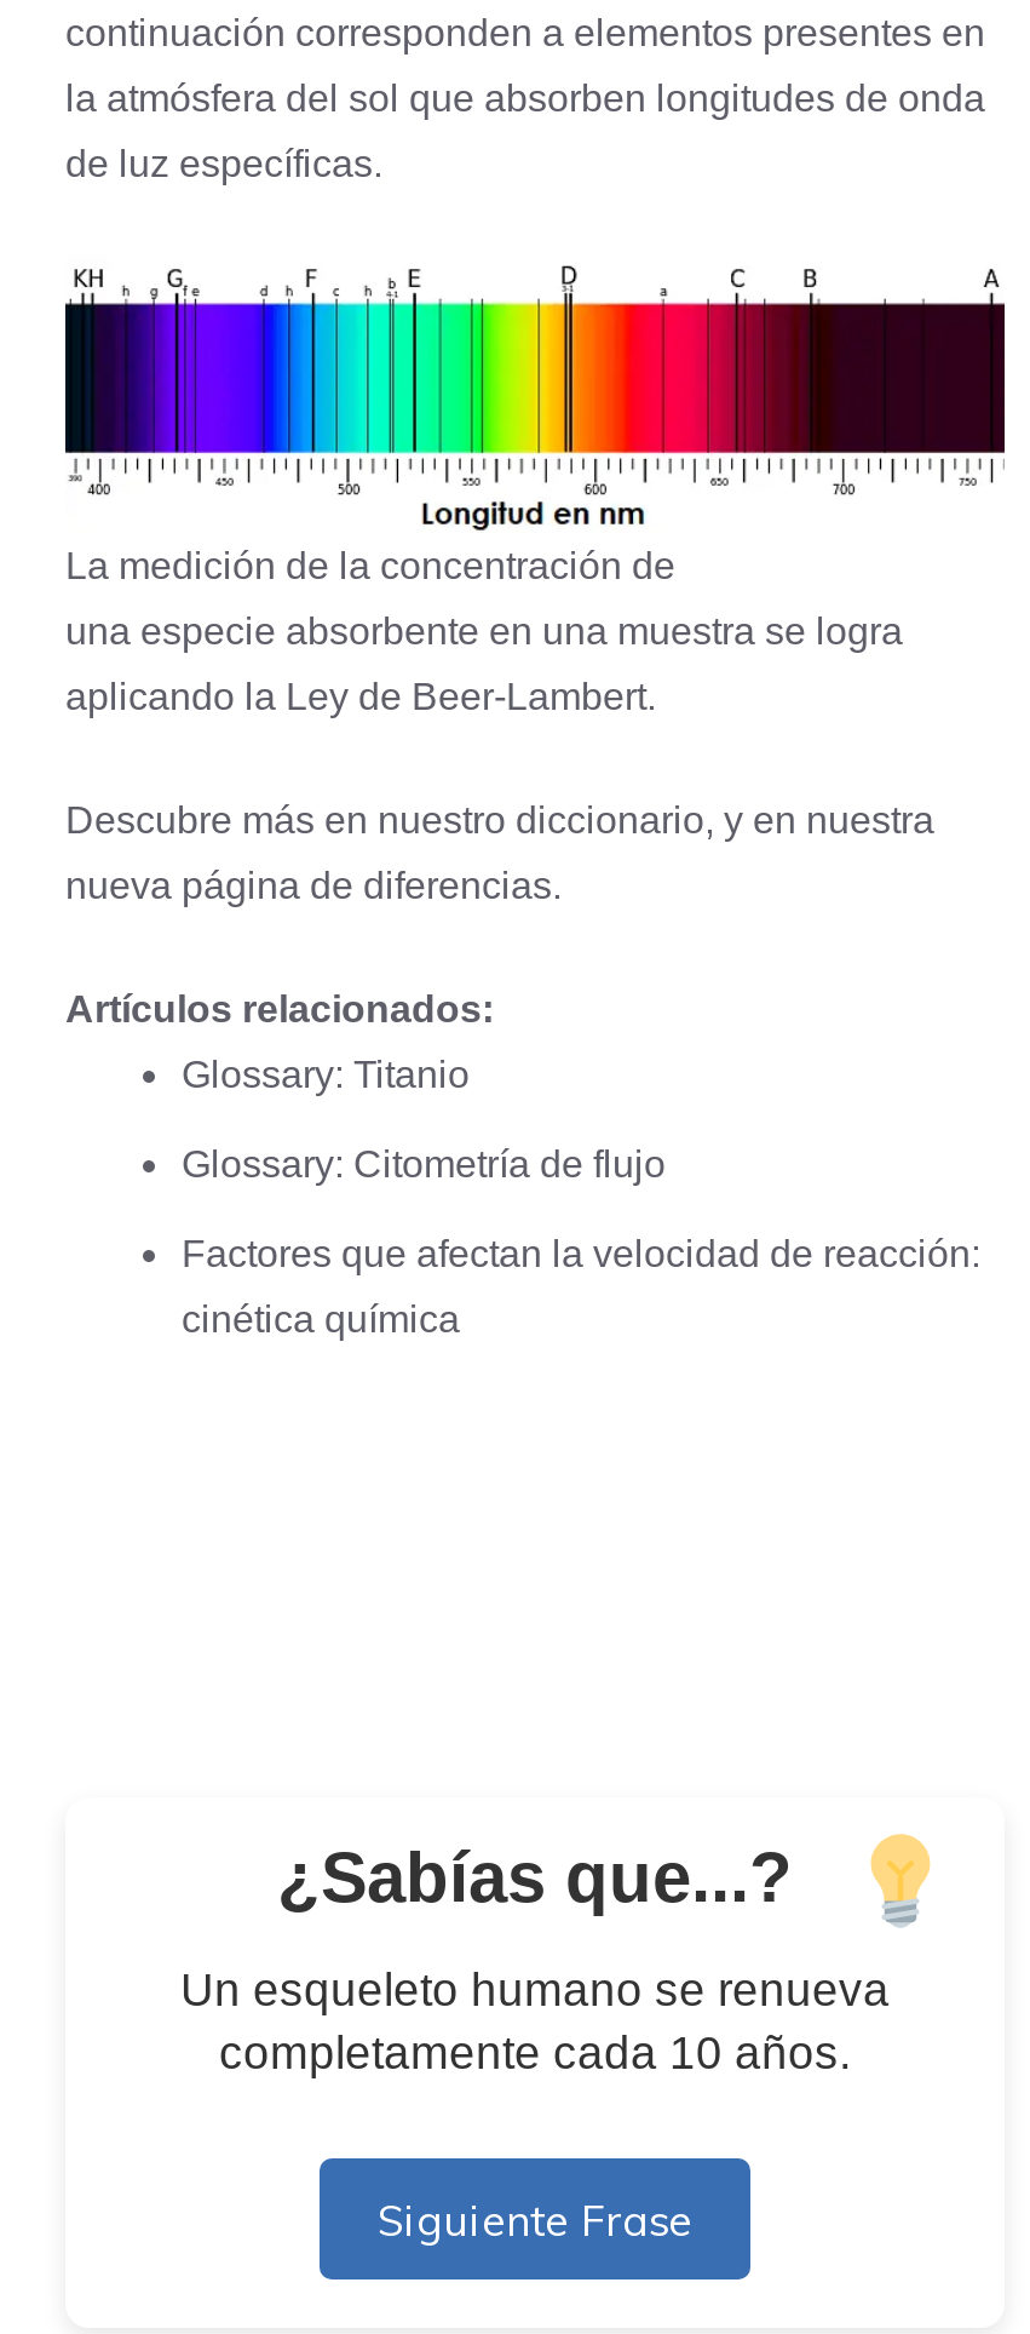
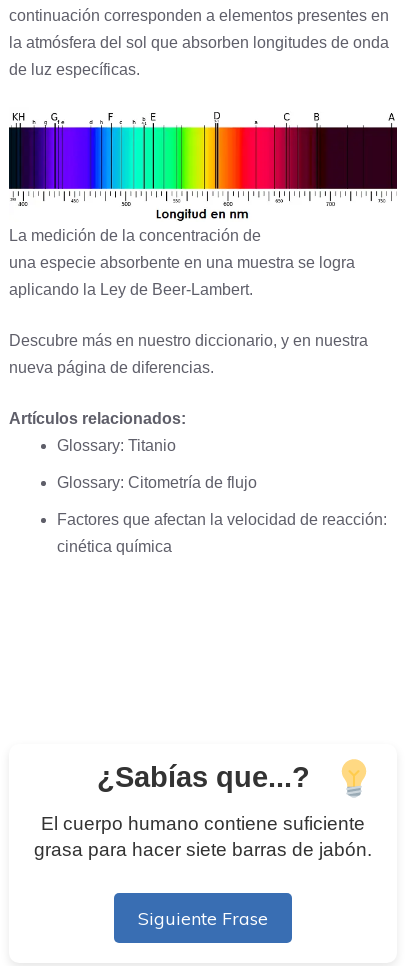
- Un esqueleto humano se renueva
- completamente cada 10 años.
+ El cuerpo humano contiene suficiente
+ grasa para hacer siete barras de jabón.
